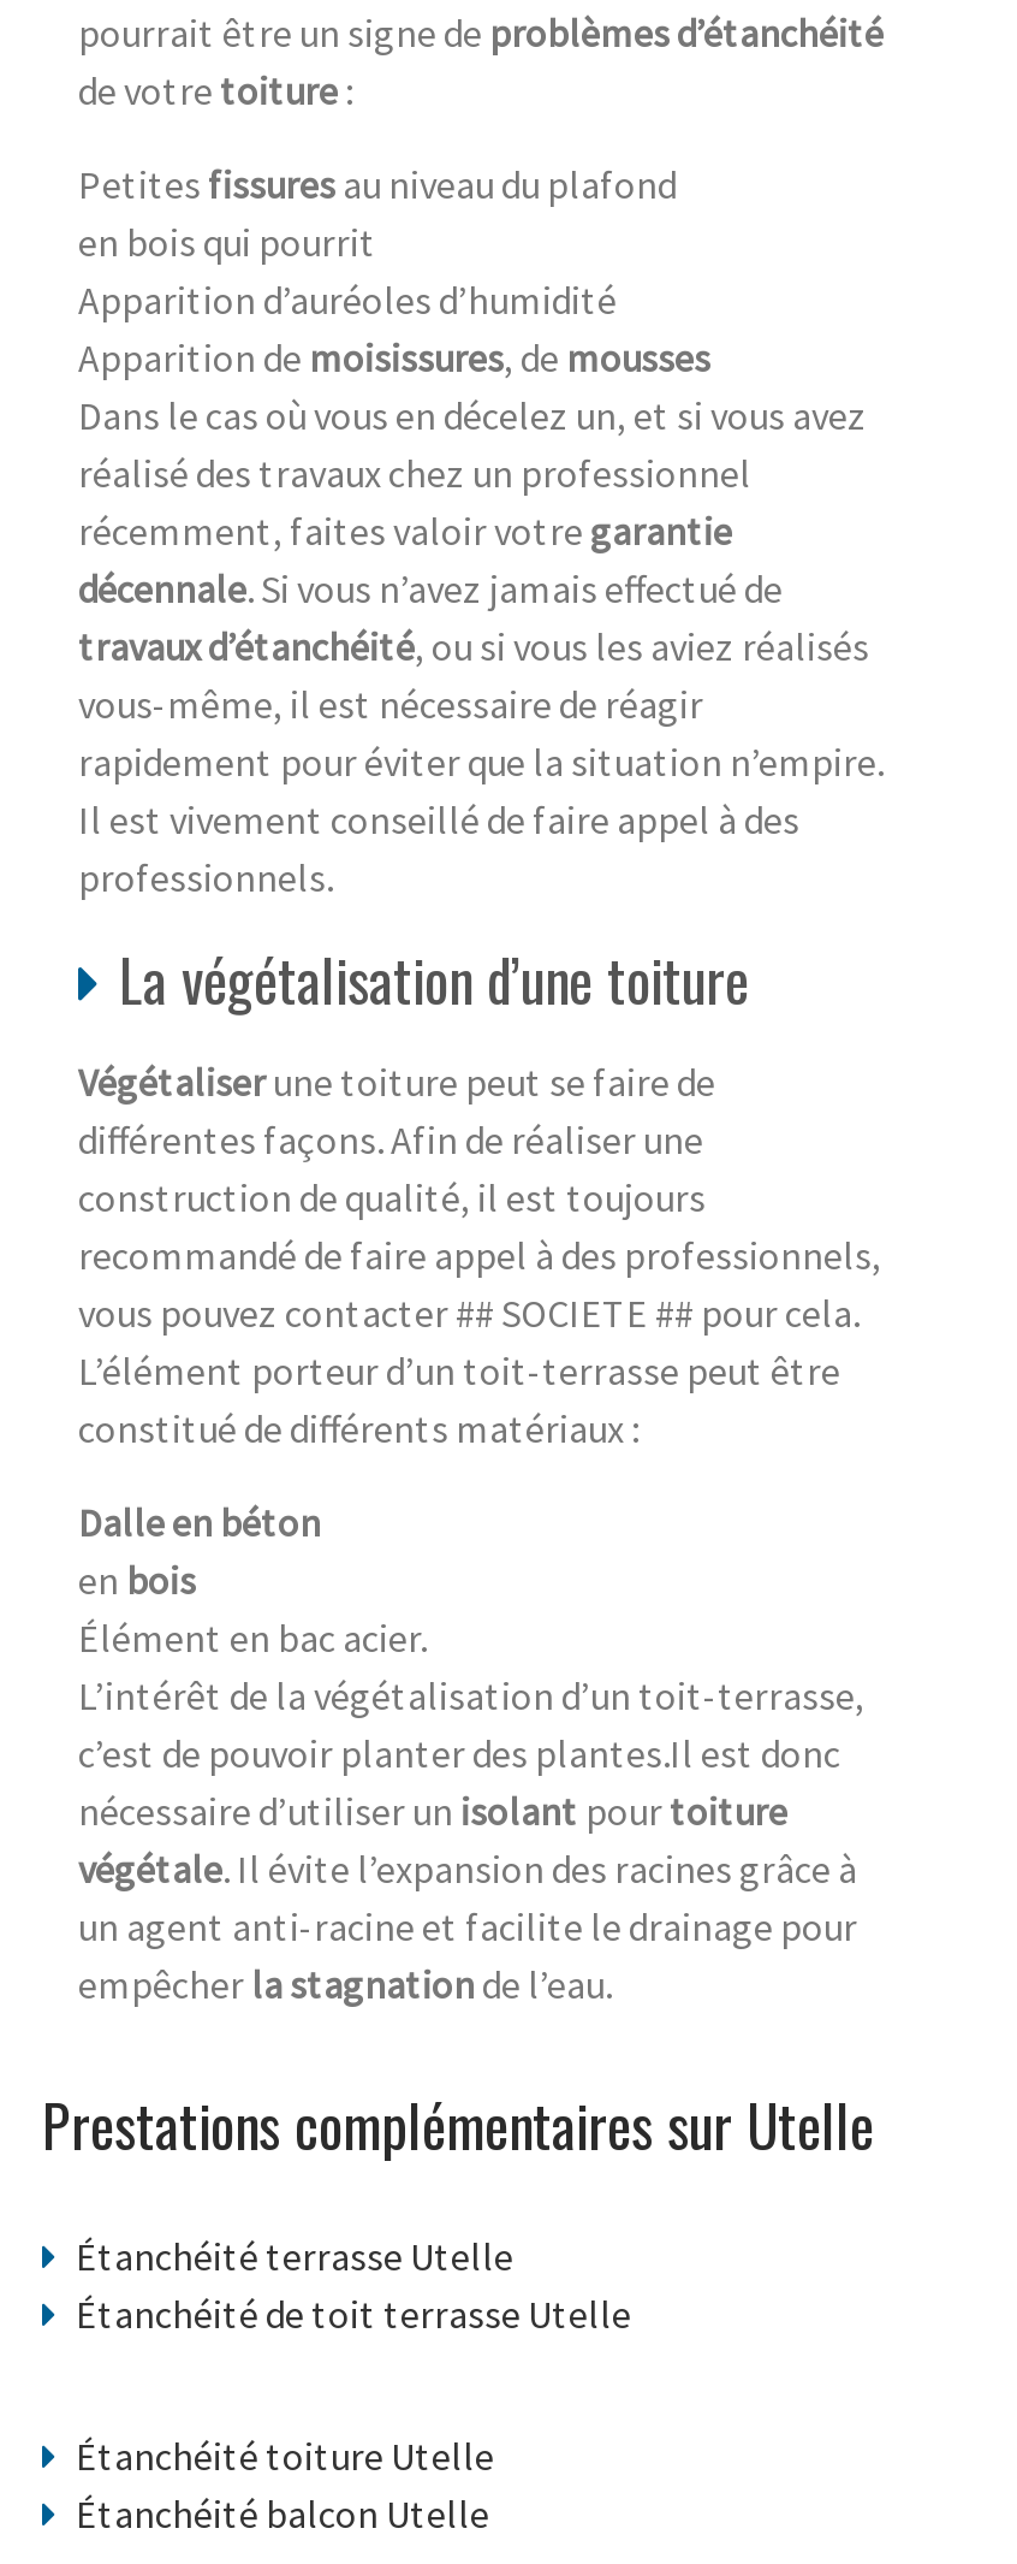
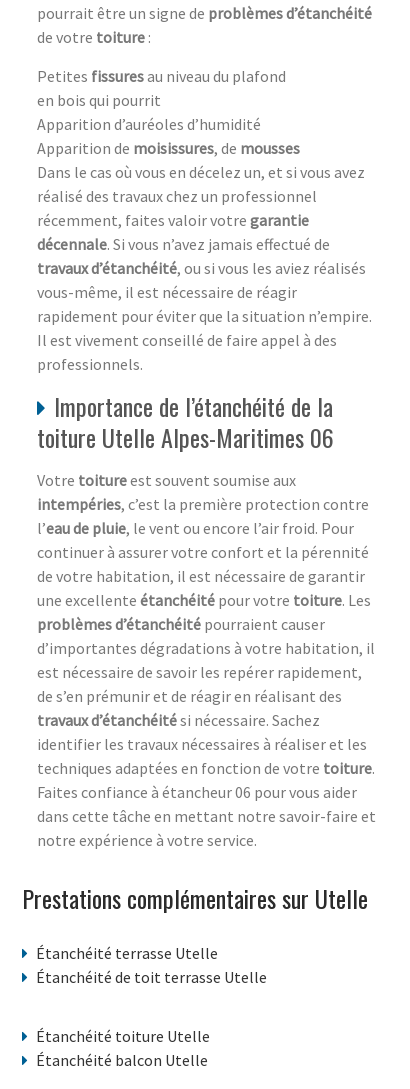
- La végétalisation d’une toiture
- Végétaliser une toiture peut se faire de
- différentes façons. Afin de réaliser une
- construction de qualité, il est toujours
- recommandé de faire appel à des professionnels,
- vous pouvez contacter ## SOCIETE ## pour cela.
- L’élément porteur d’un toit-terrasse peut être
- constitué de différents matériaux :
- Dalle en béton
- en bois
- Élément en bac acier.
- L’intérêt de la végétalisation d’un toit-terrasse,
- c’est de pouvoir planter des plantes.Il est donc
- nécessaire d’utiliser un isolant pour toiture
- végétale. Il évite l’expansion des racines grâce à
- un agent anti-racine et facilite le drainage pour
- empêcher la stagnation de l’eau.
+ Importance de l’étanchéité de la
+ toiture Utelle Alpes-Maritimes 06
+ Votre toiture est souvent soumise aux
+ intempéries, c’est la première protection contre
+ l’eau de pluie, le vent ou encore l’air froid. Pour
+ continuer à assurer votre confort et la pérennité
+ de votre habitation, il est nécessaire de garantir
+ une excellente étanchéité pour votre toiture. Les
+ problèmes d’étanchéité pourraient causer
+ d’importantes dégradations à votre habitation, il
+ est nécessaire de savoir les repérer rapidement,
+ de s’en prémunir et de réagir en réalisant des
+ travaux d’étanchéitési nécessaire. Sachez
+ identifier les travaux nécessaires à réaliser et les
+ techniques adaptées en fonction de votre toiture.
+ Faites confiance à étancheur 06 pour vous aider
+ dans cette tâche en mettant notre savoir-faire et
+ notre expérience à votre service.
